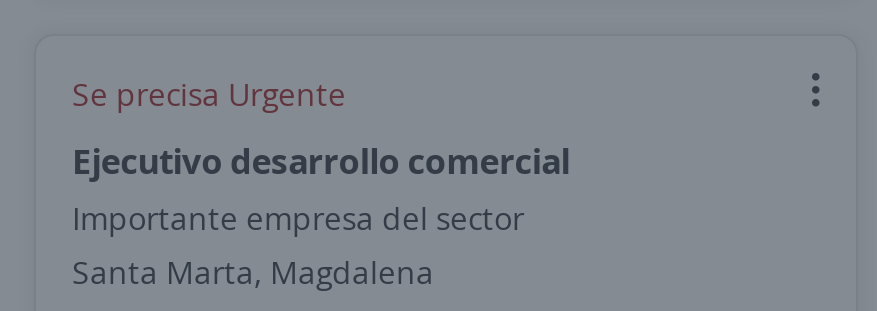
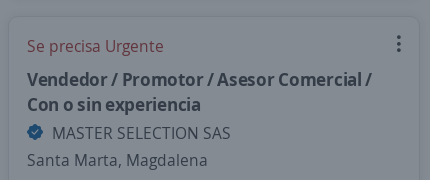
- Ejecutivo desarrollo comercial
- Importante empresa del sector
+ Vendedor / Promotor / Asesor Comercial /
+ Con o sin experiencia
+ MASTER SELECTION SAS
